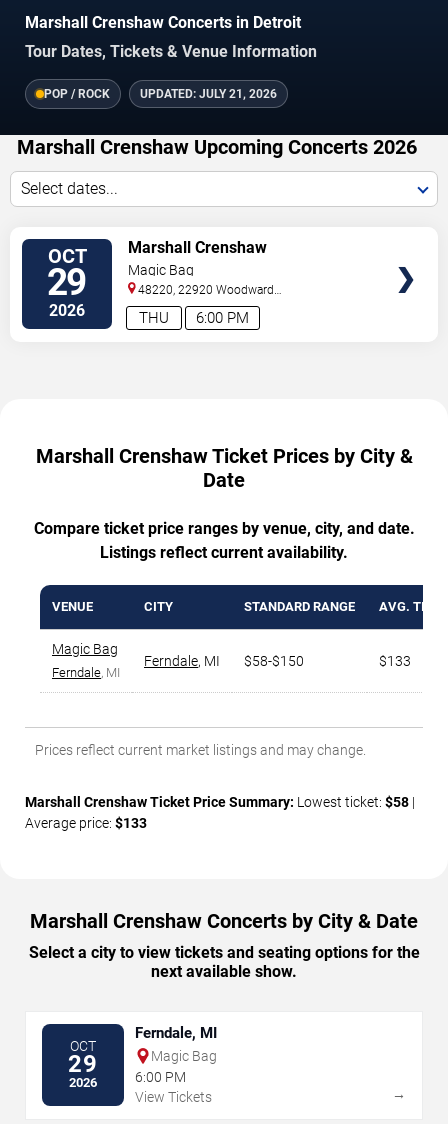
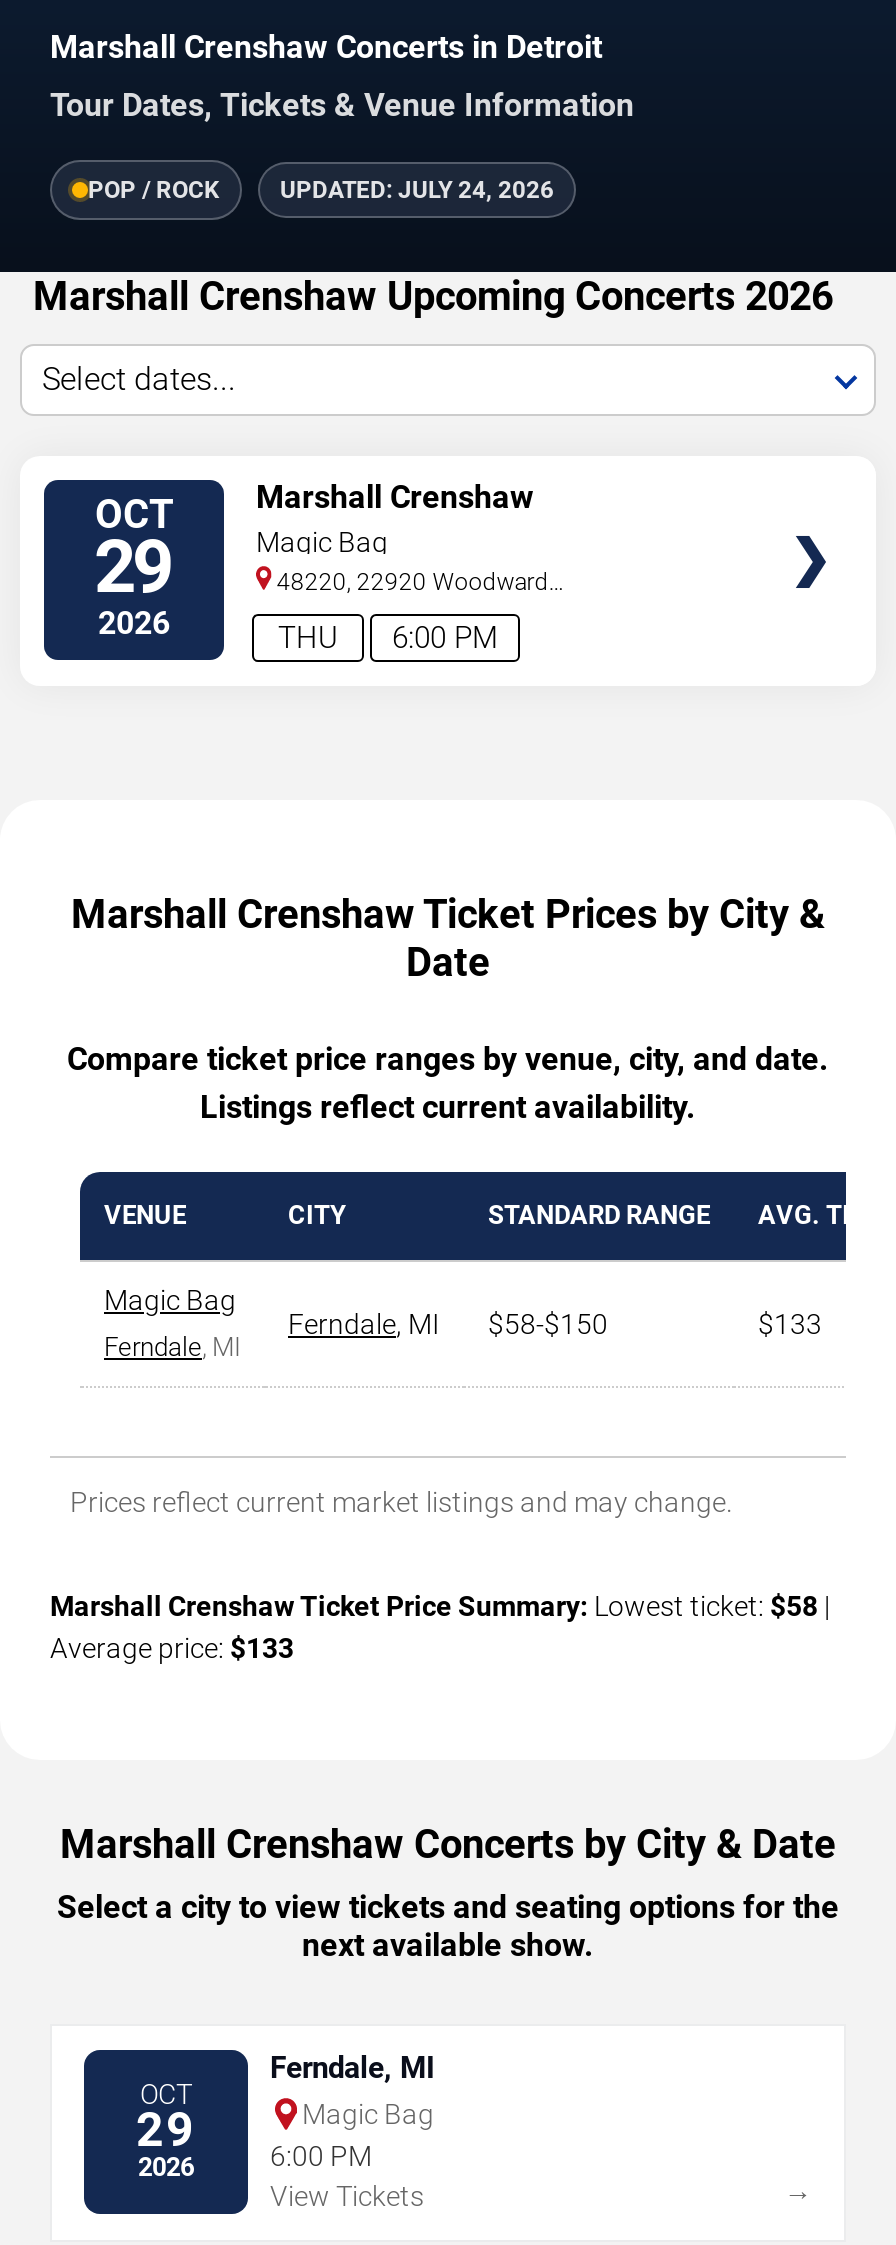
- UPDATED: JULY 21, 2026
+ UPDATED: JULY 24, 2026
